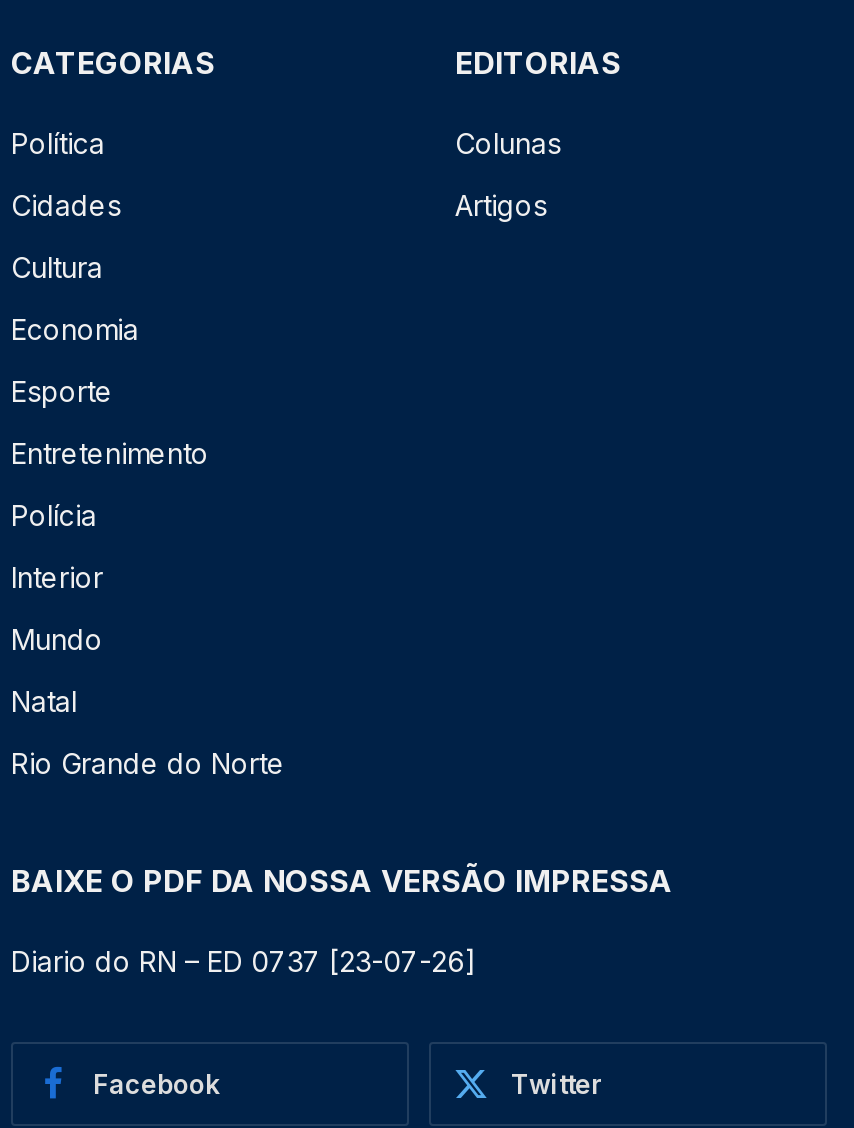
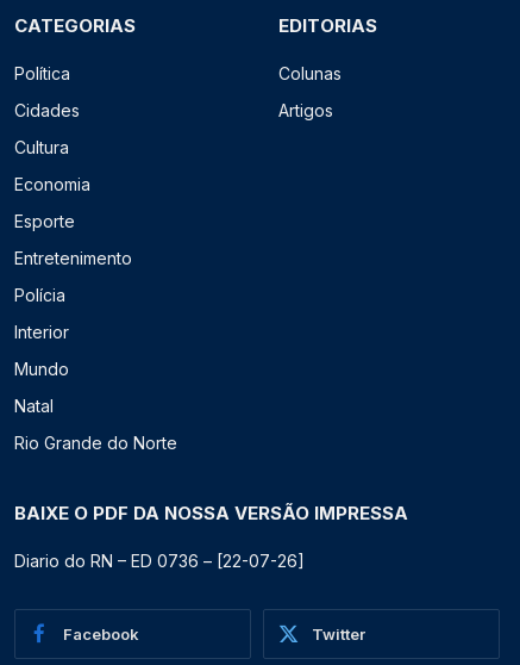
- Diario do RN – ED 0737 [23-07-26]
+ Diario do RN – ED 0736 – [22-07-26]
